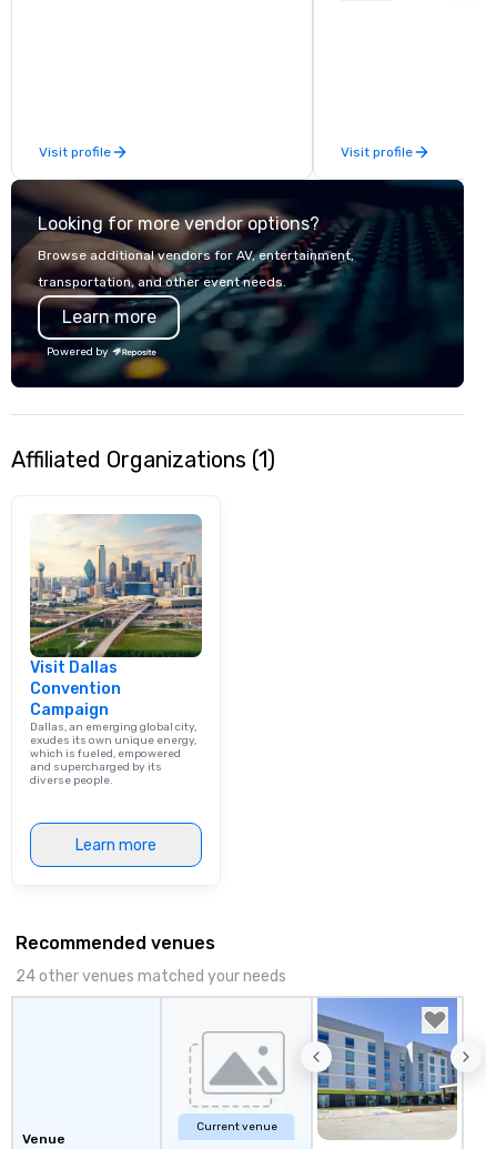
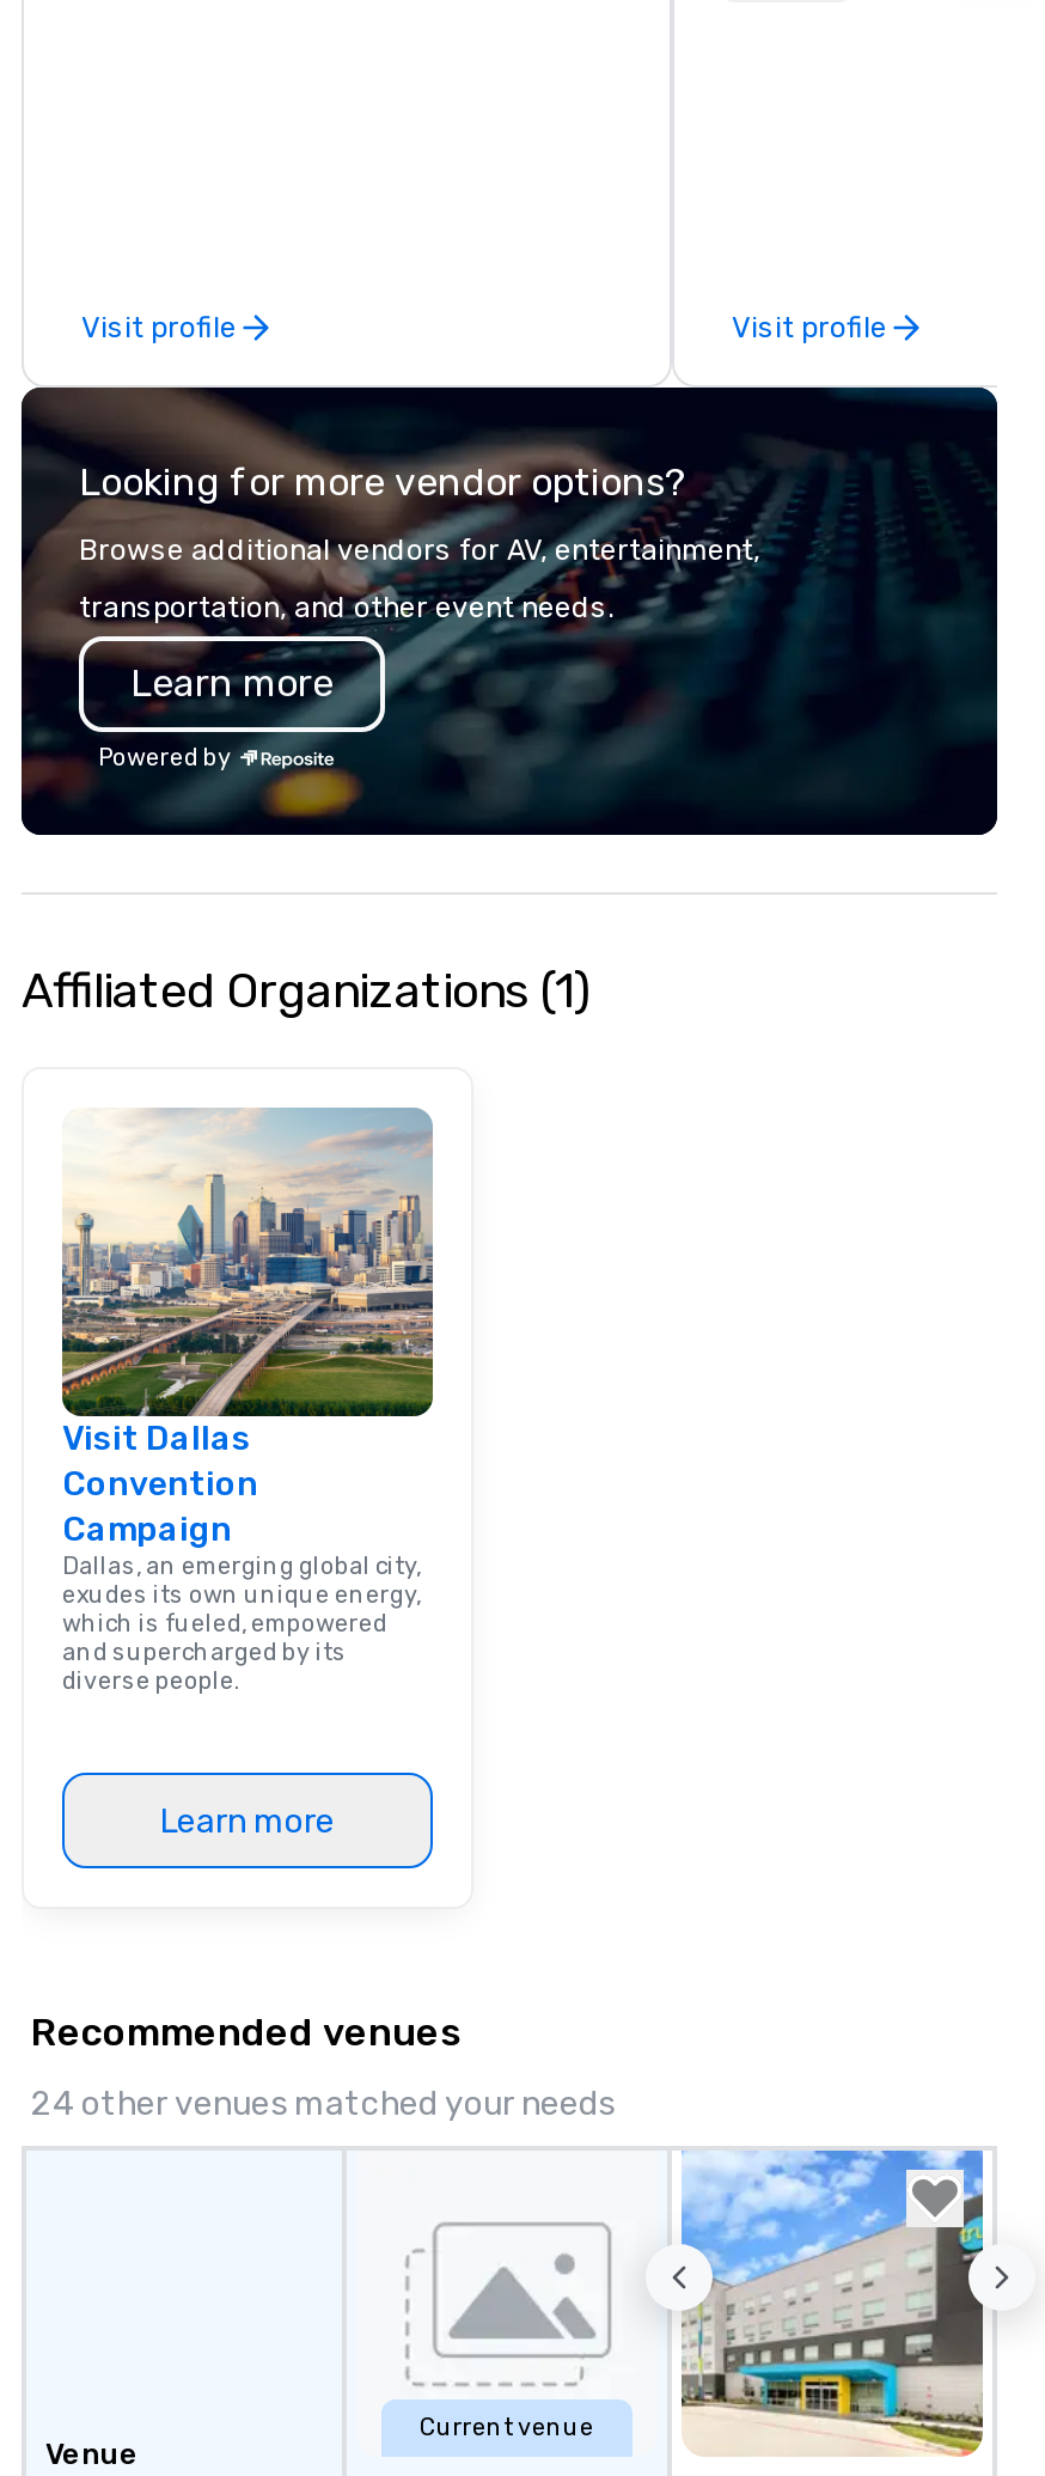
- [image]
+ [image]
